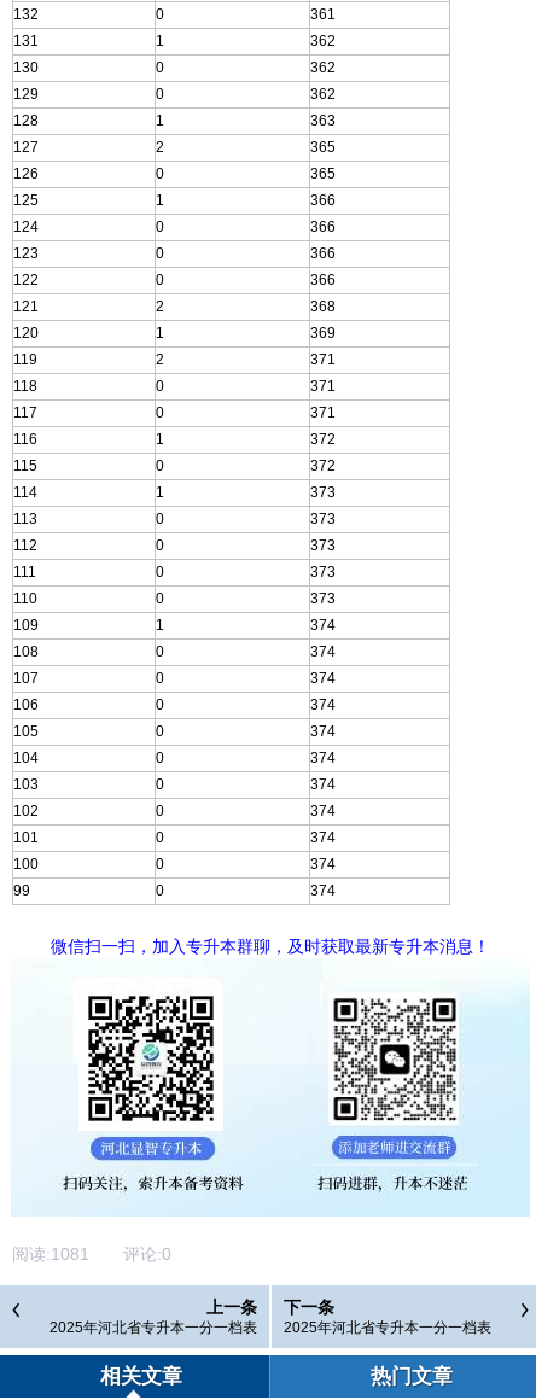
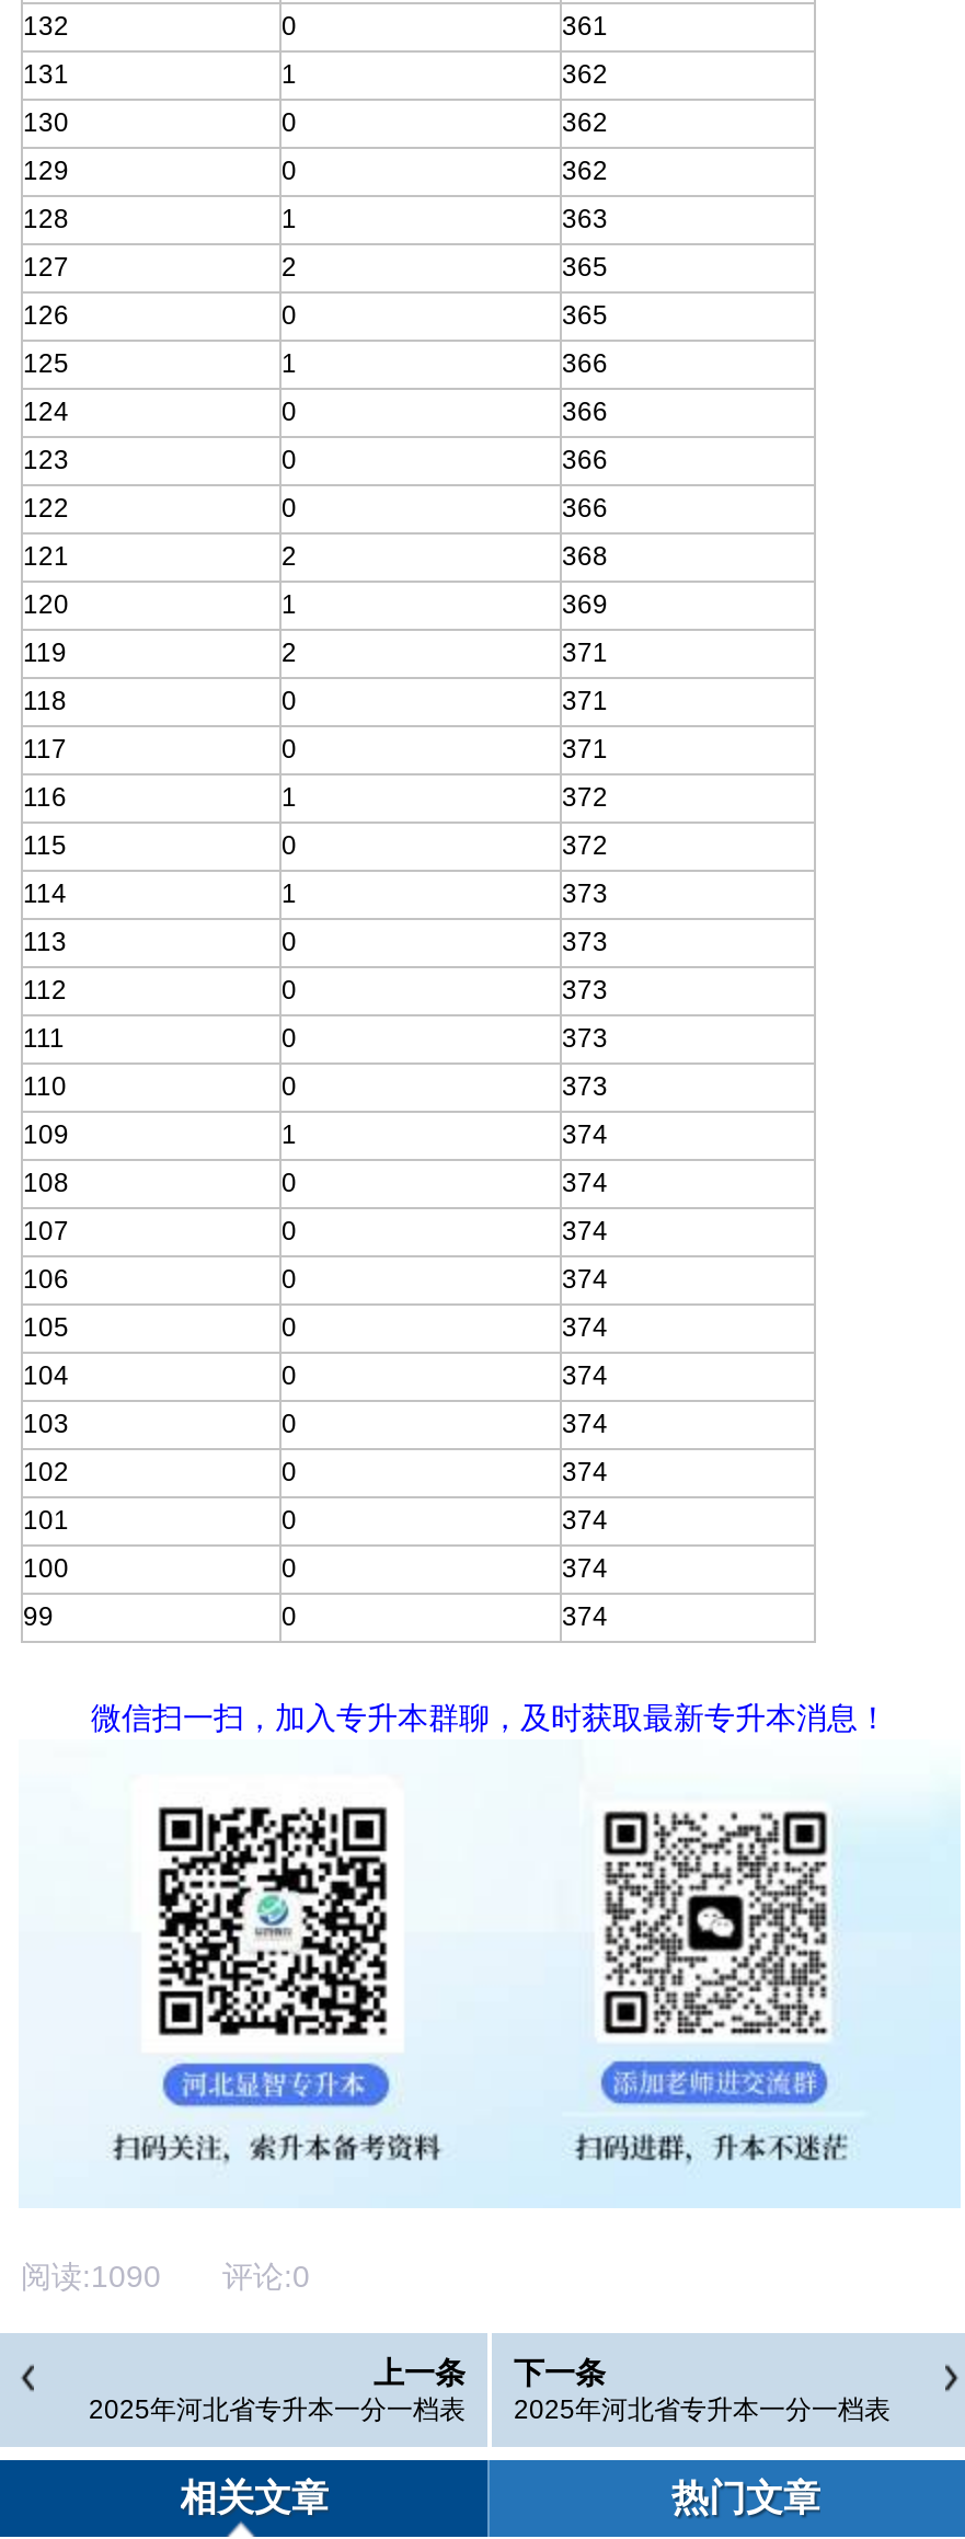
- 阅读:1081评论:0
+ 阅读:1090评论:0
